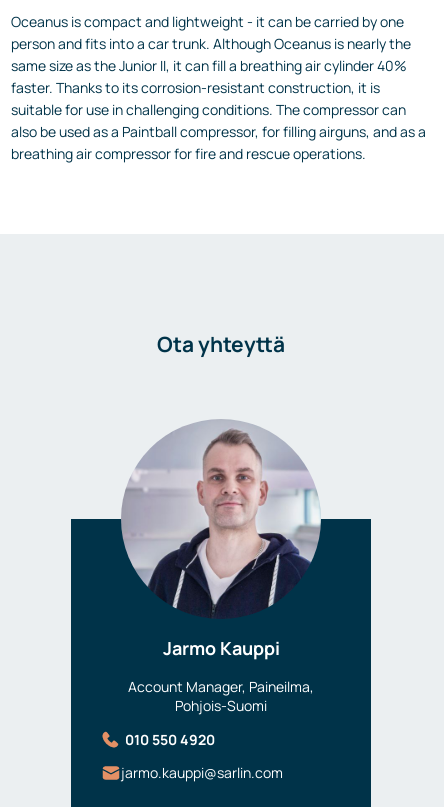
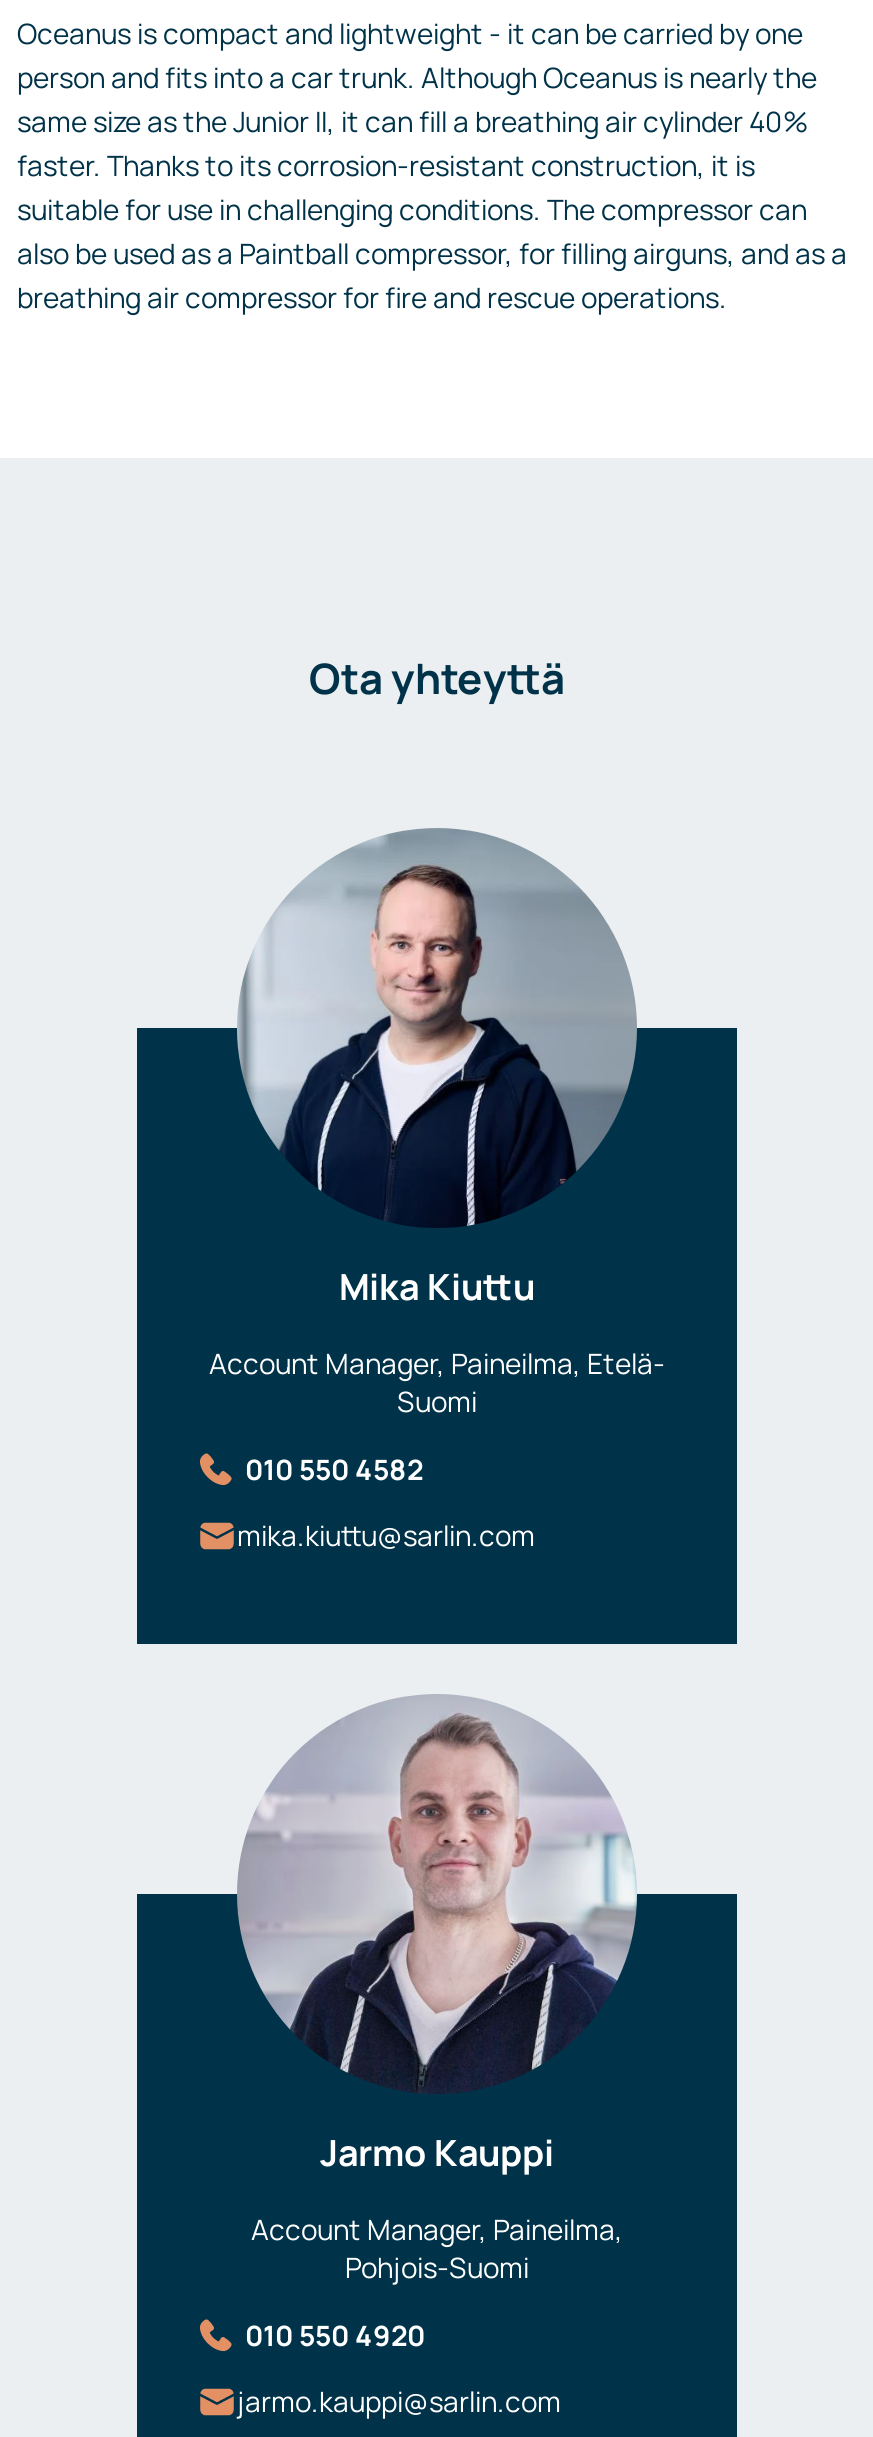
+ [image]
+ Mika Kiuttu
+ Account Manager, Paineilma, Etelä-
+ Suomi
+ 010 550 4582
+ mika.kiuttu@sarlin.com
